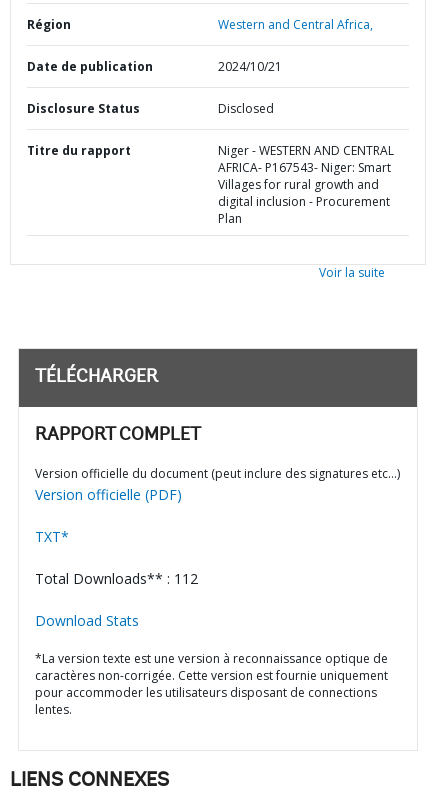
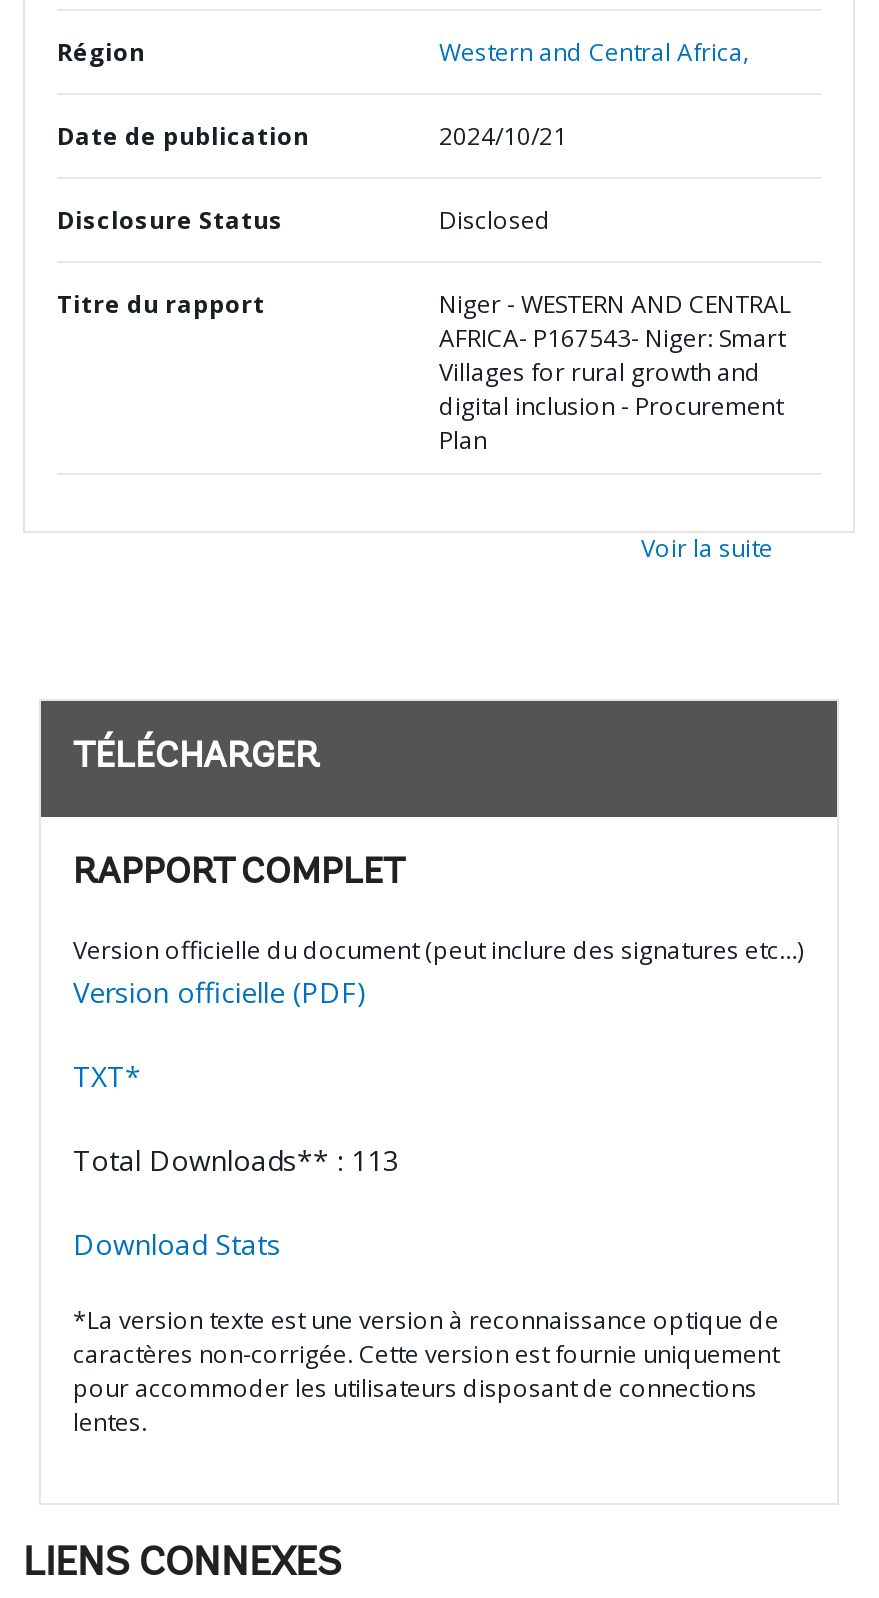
- Total Downloads** : 112
+ Total Downloads** : 113
